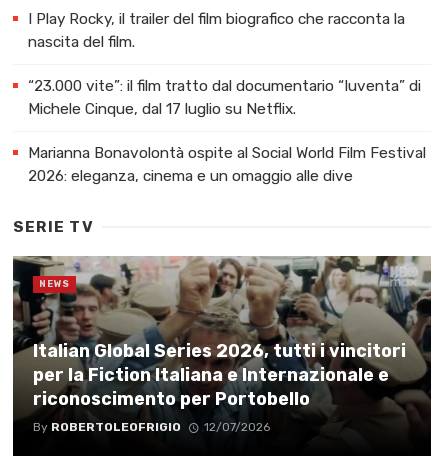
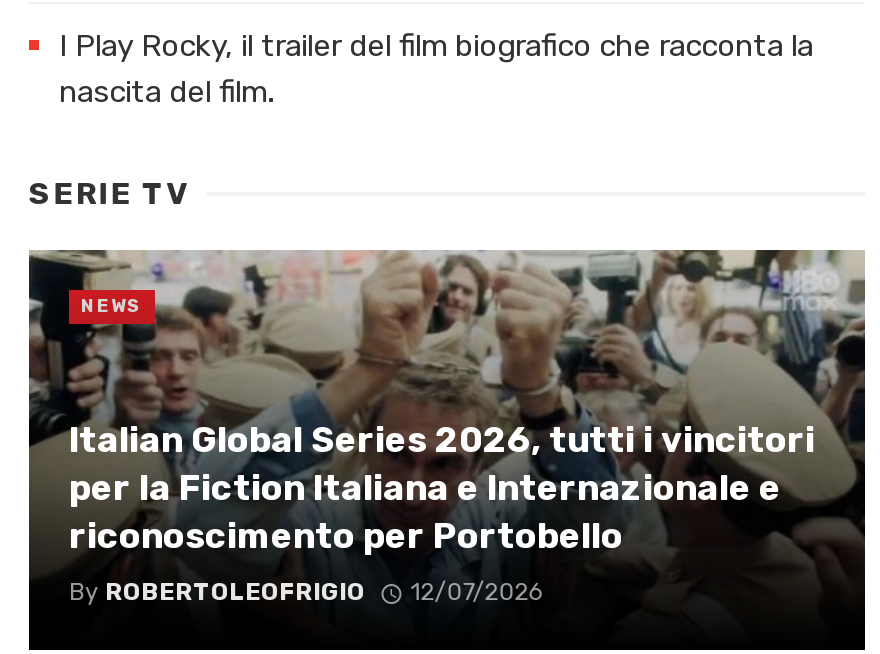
- “23.000 vite”: il film tratto dal documentario “Iuventa” di
- Michele Cinque, dal 17 luglio su Netflix.
- Marianna Bonavolontà ospite al Social World Film Festival
- 2026: eleganza, cinema e un omaggio alle dive
